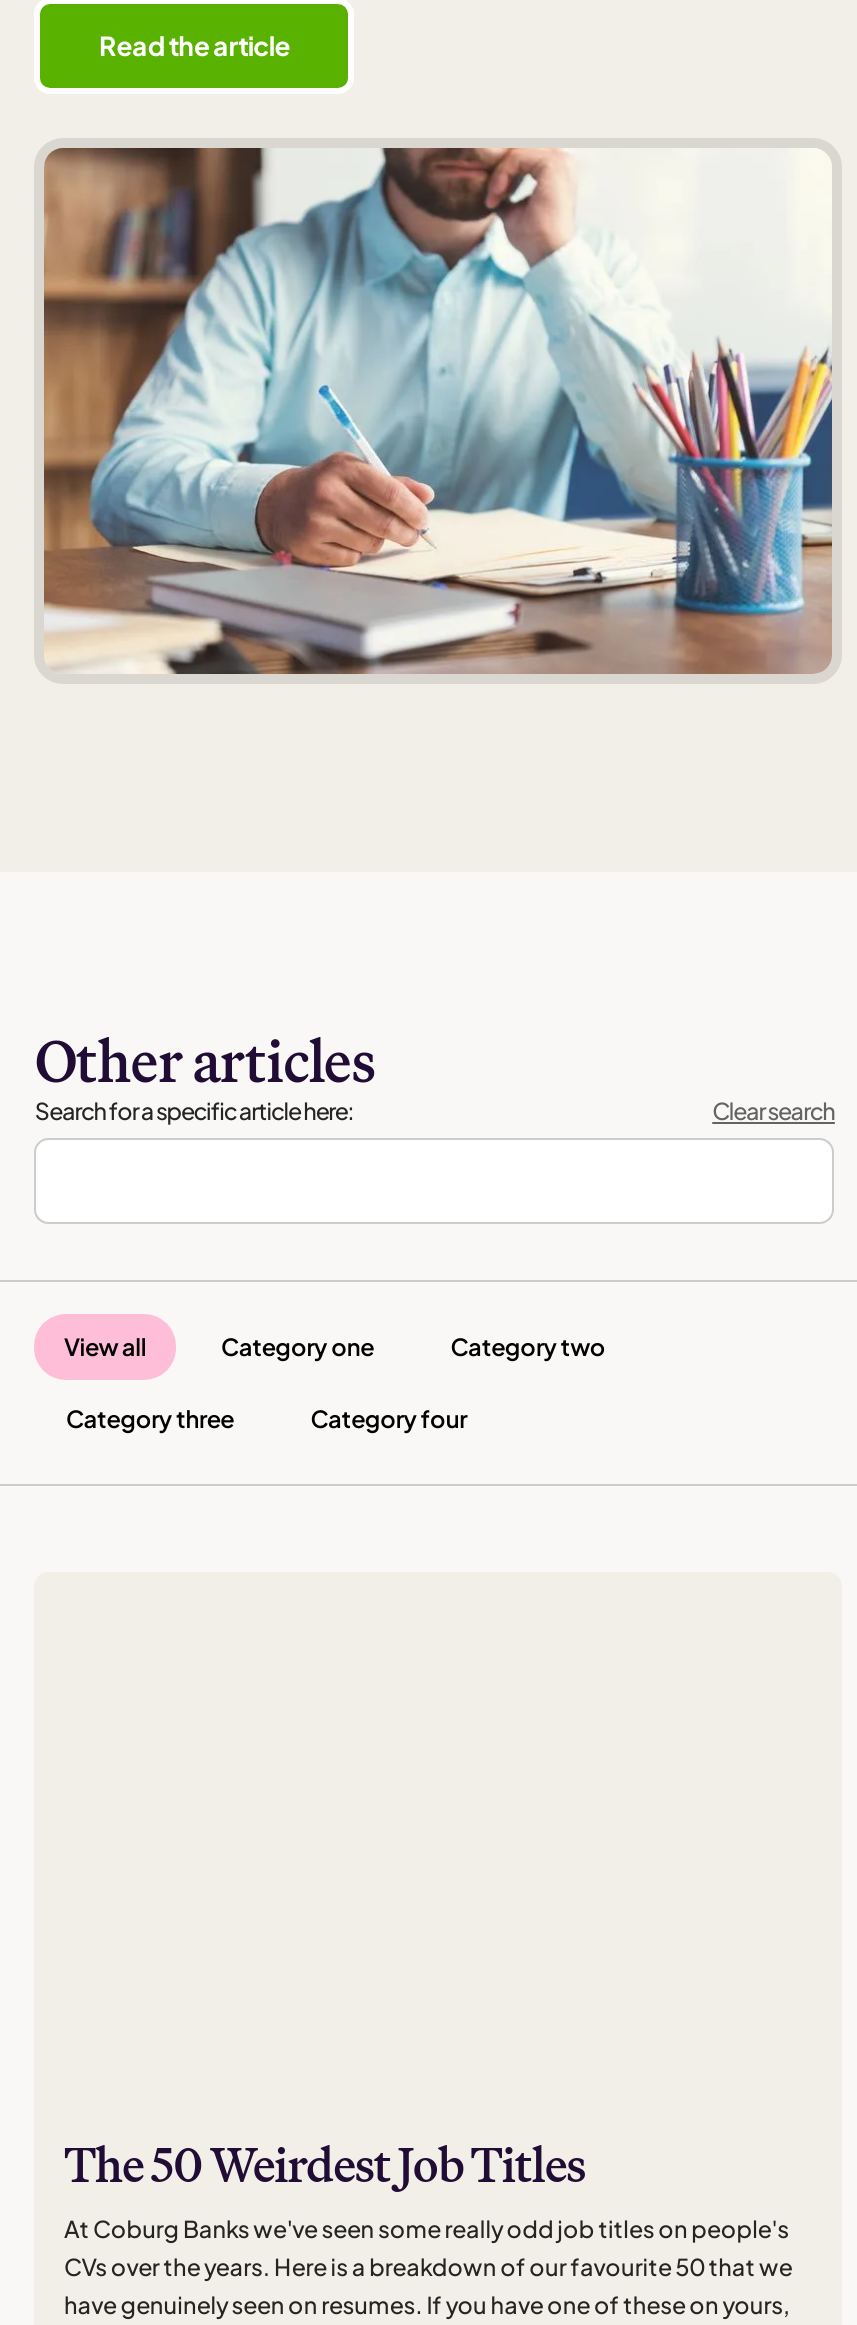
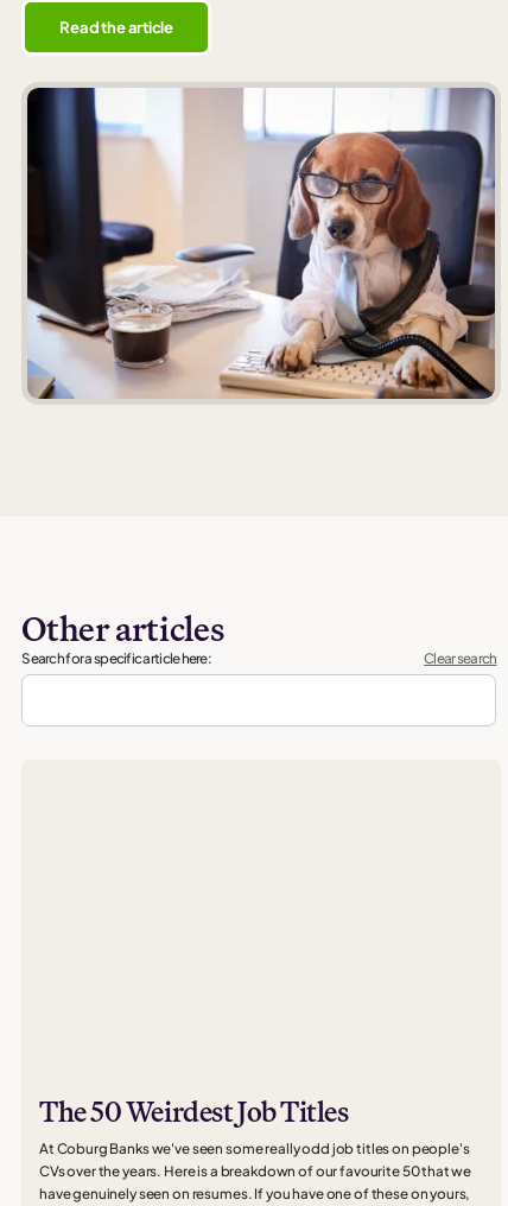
- [image]
+ [image]

- View all
- Category one
- Category two
- Category three
- Category four
